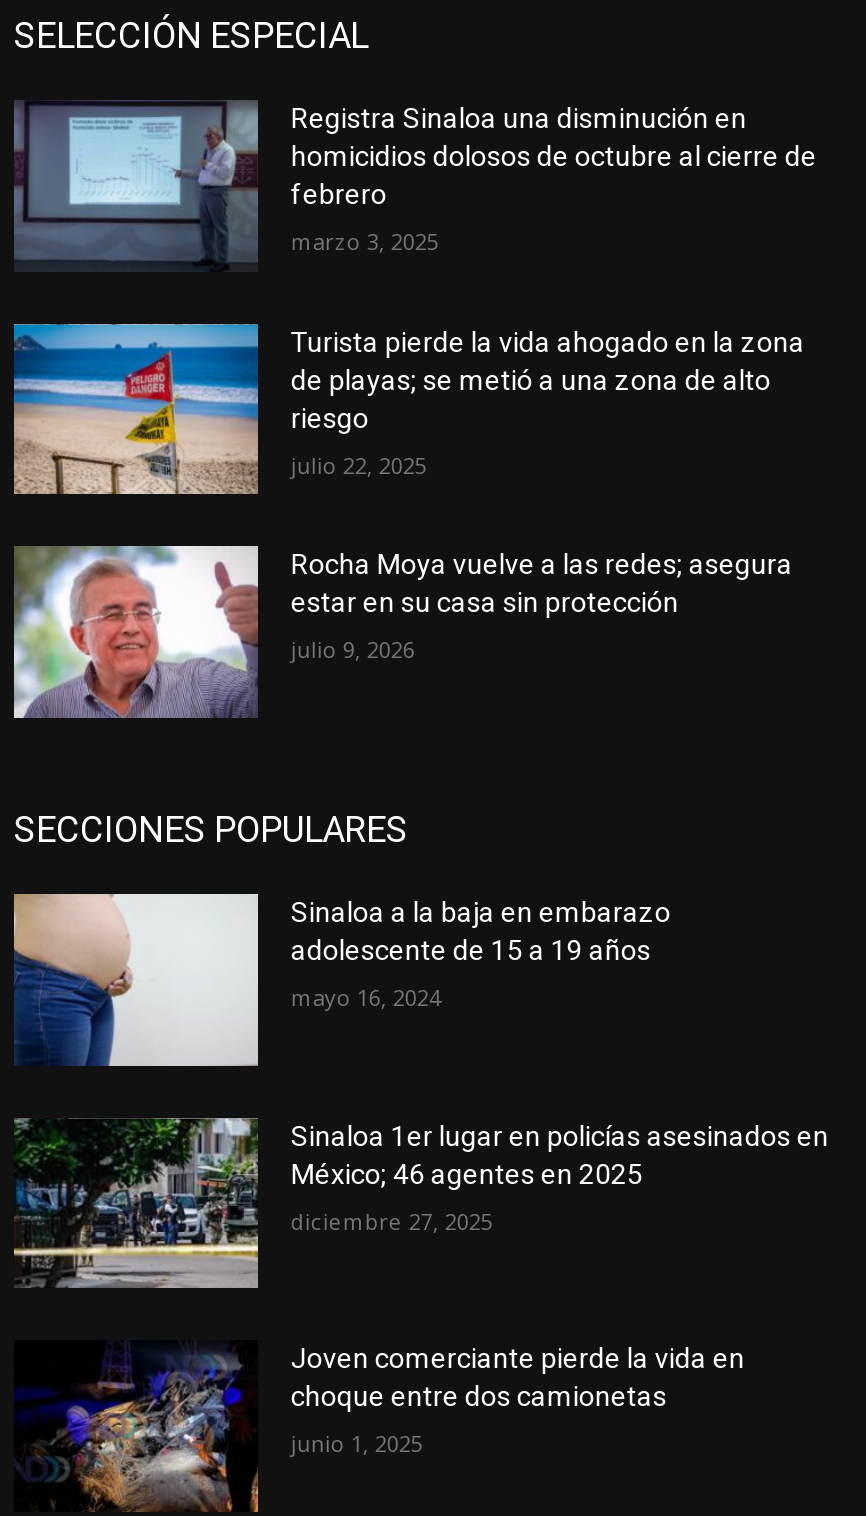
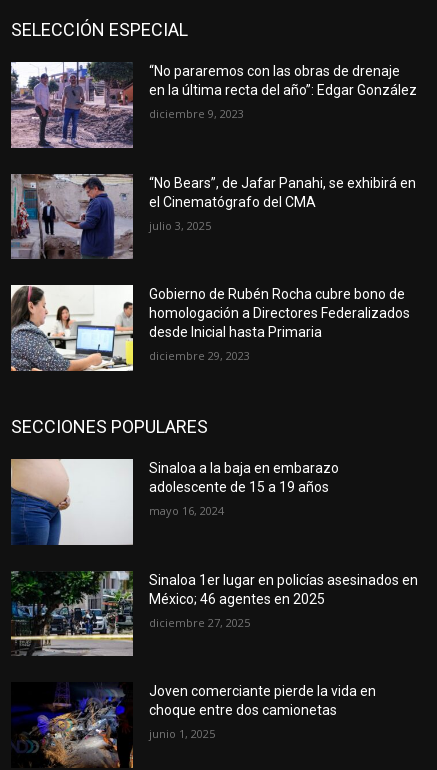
- [image]
- Registra Sinaloa una disminución en
- homicidios dolosos de octubre al cierre de
- febrero
+ [image]
+ “No pararemos con las obras de drenaje
+ en la última recta del año”: Edgar González

- marzo 3, 2025
+ diciembre 9, 2023

- [image]
- Turista pierde la vida ahogado en la zona
- de playas; se metió a una zona de alto
- riesgo
+ [image]
+ “No Bears”, de Jafar Panahi, se exhibirá en
+ el Cinematógrafo del CMA

- julio 22, 2025
+ julio 3, 2025

- [image]
- Rocha Moya vuelve a las redes; asegura
- estar en su casa sin protección
+ [image]
+ Gobierno de Rubén Rocha cubre bono de
+ homologación a Directores Federalizados
+ desde Inicial hasta Primaria

- julio 9, 2026
+ diciembre 29, 2023
